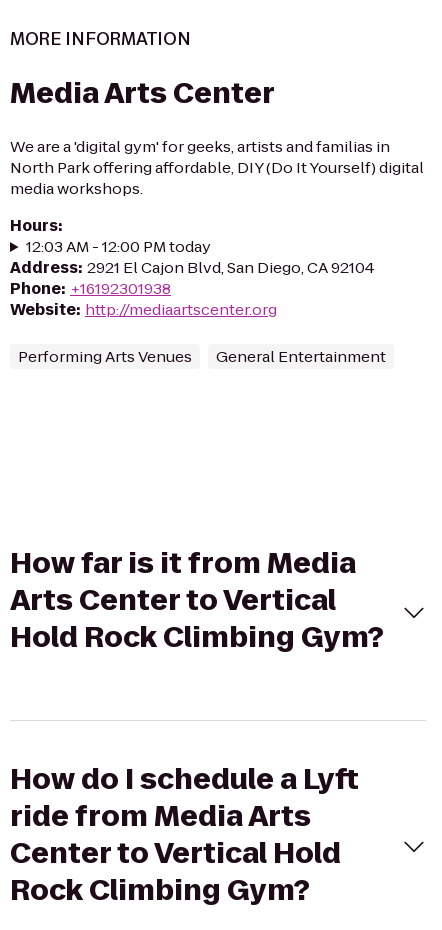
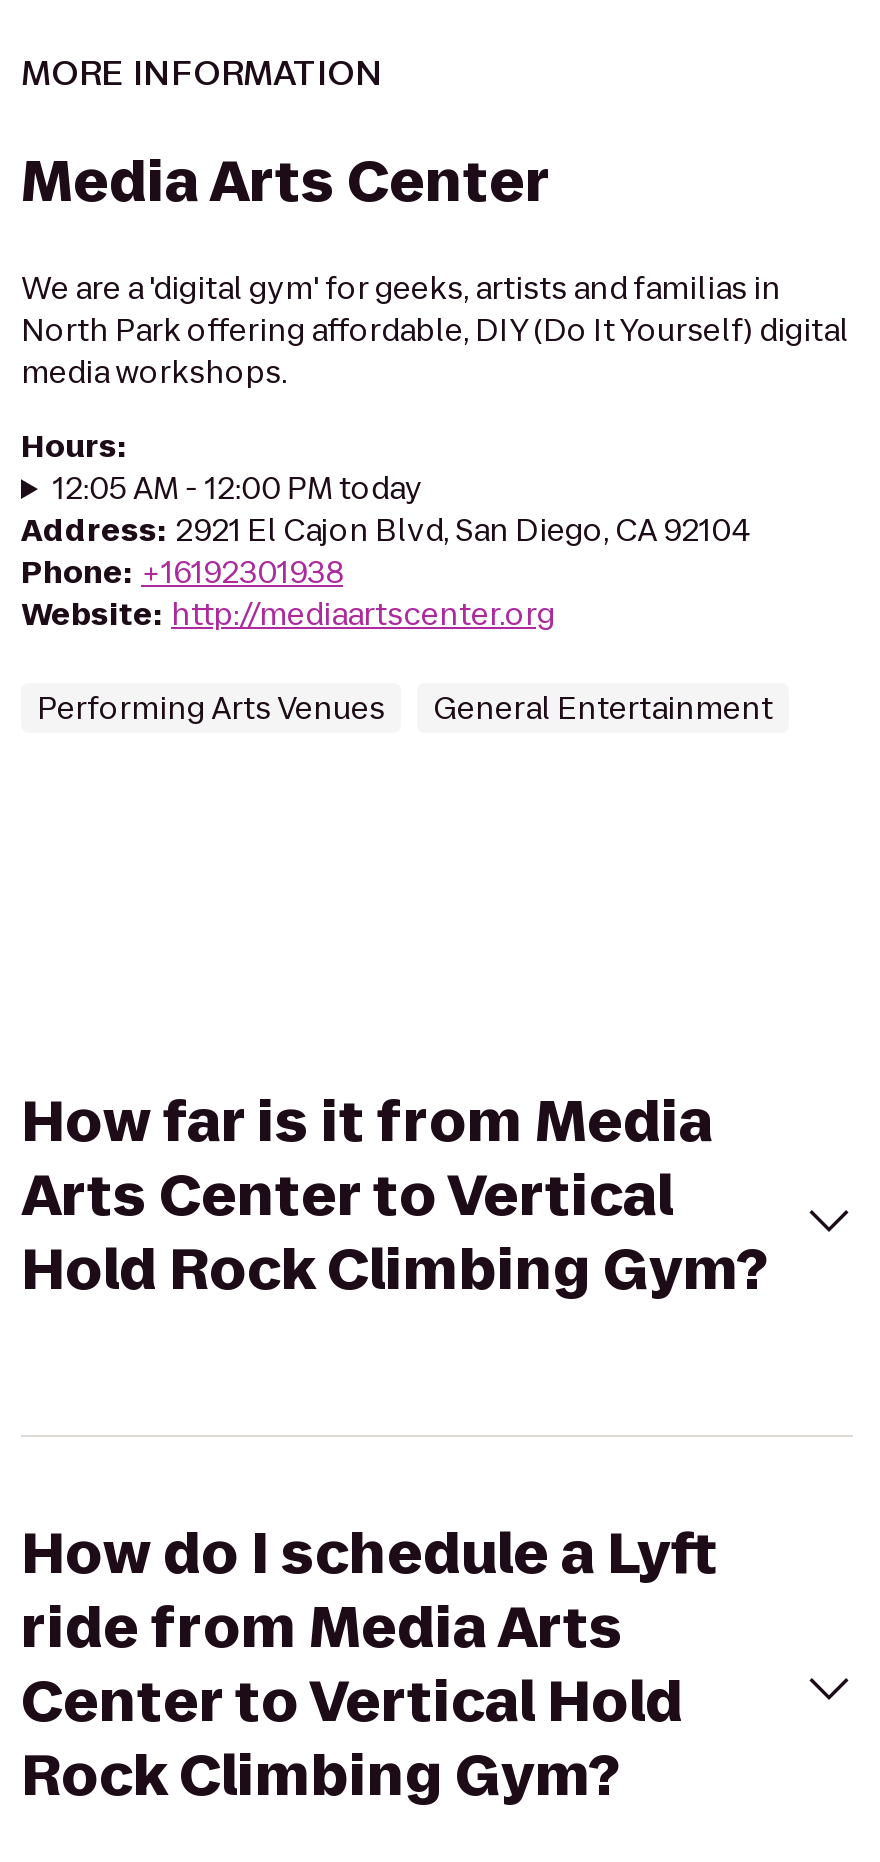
- 12:03 AM - 12:00 PM today
+ 12:05 AM - 12:00 PM today
